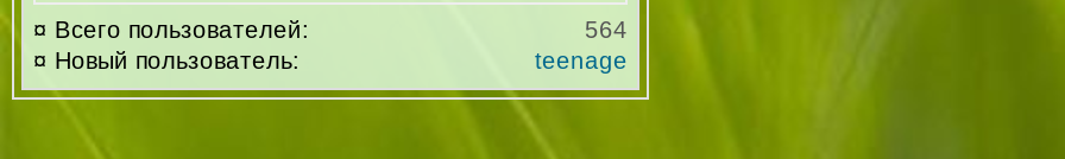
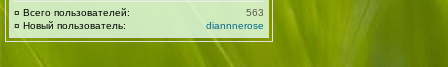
- 564
+ 563

- teenage
+ diannnerose
